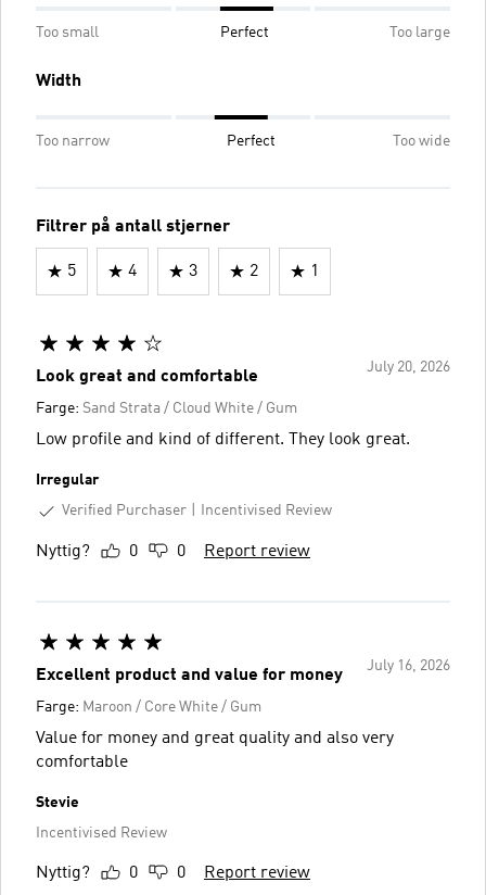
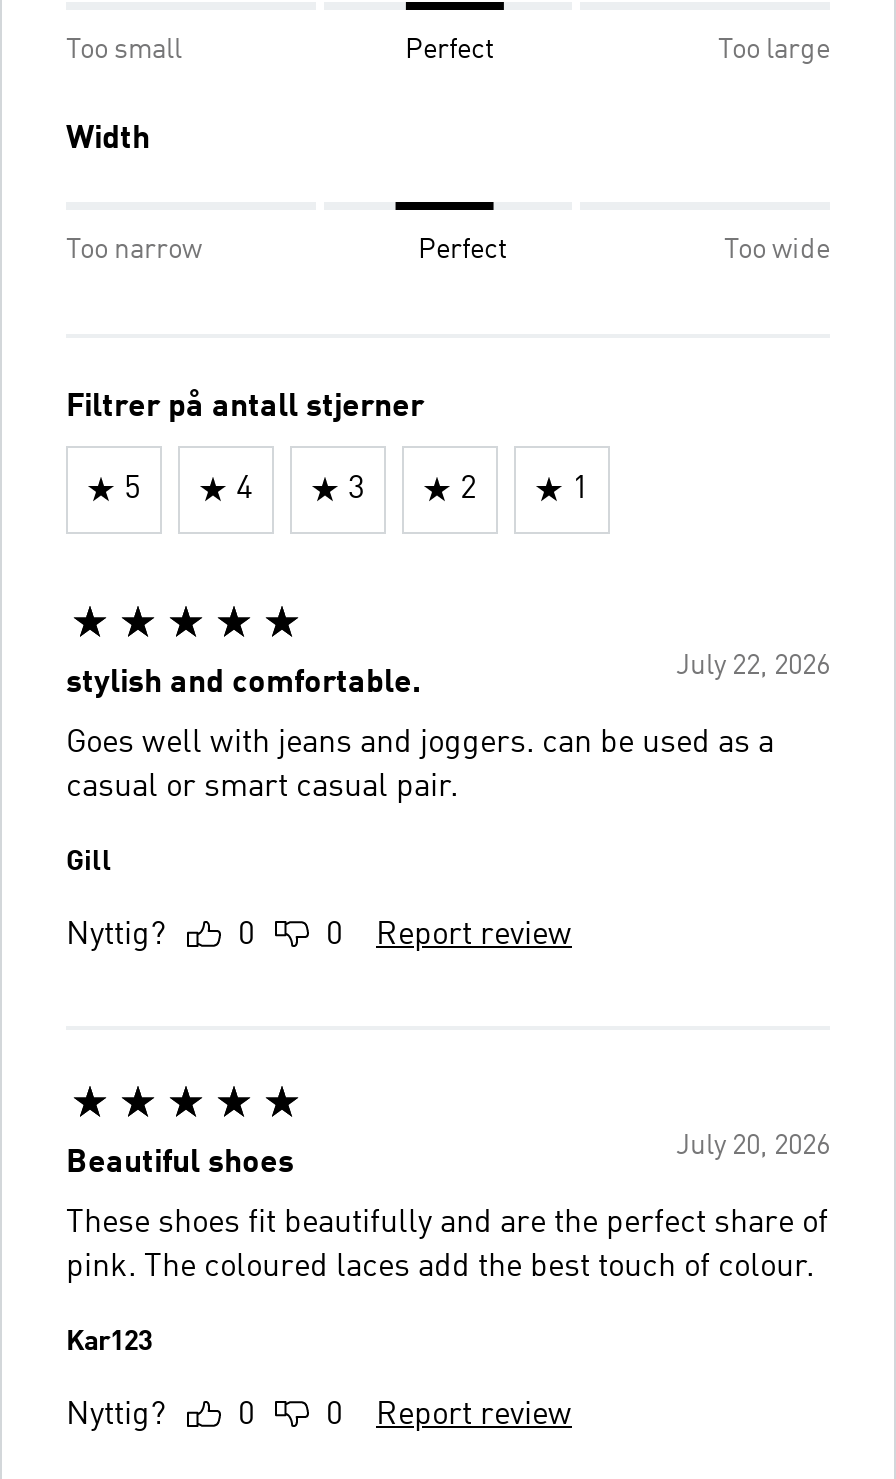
- July 20, 2026
- Look great and comfortable
- Farge: Sand Strata / Cloud White / Gum
- Low profile and kind of different. They look great.
- Irregular
- Verified Purchaser
- Incentivised Review
+ July 22, 2026
+ stylish and comfortable.
+ Goes well with jeans and joggers. can be used as a
+ casual or smart casual pair.
+ Gill

- July 16, 2026
- Excellent product and value for money
- Farge: Maroon / Core White / Gum
- Value for money and great quality and also very
- comfortable
- Stevie
- Incentivised Review
+ July 20, 2026
+ Beautiful shoes
+ These shoes fit beautifully and are the perfect share of
+ pink. The coloured laces add the best touch of colour.
+ Kar123
